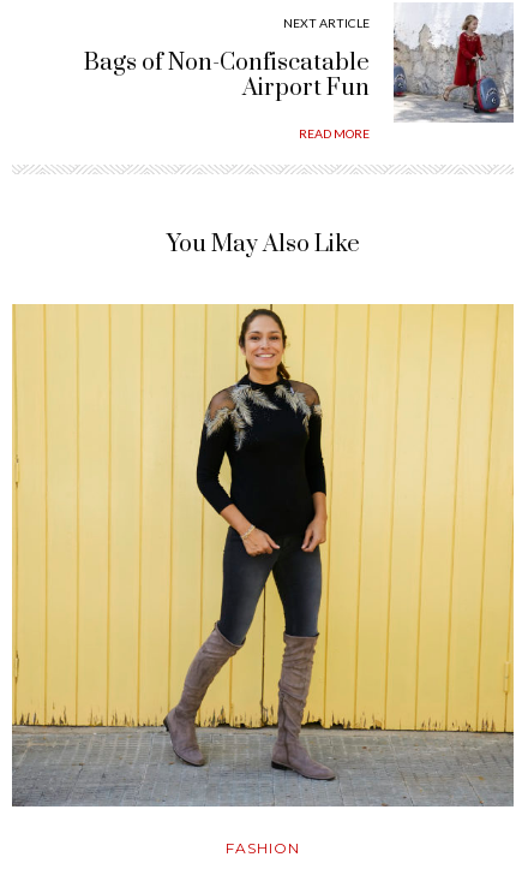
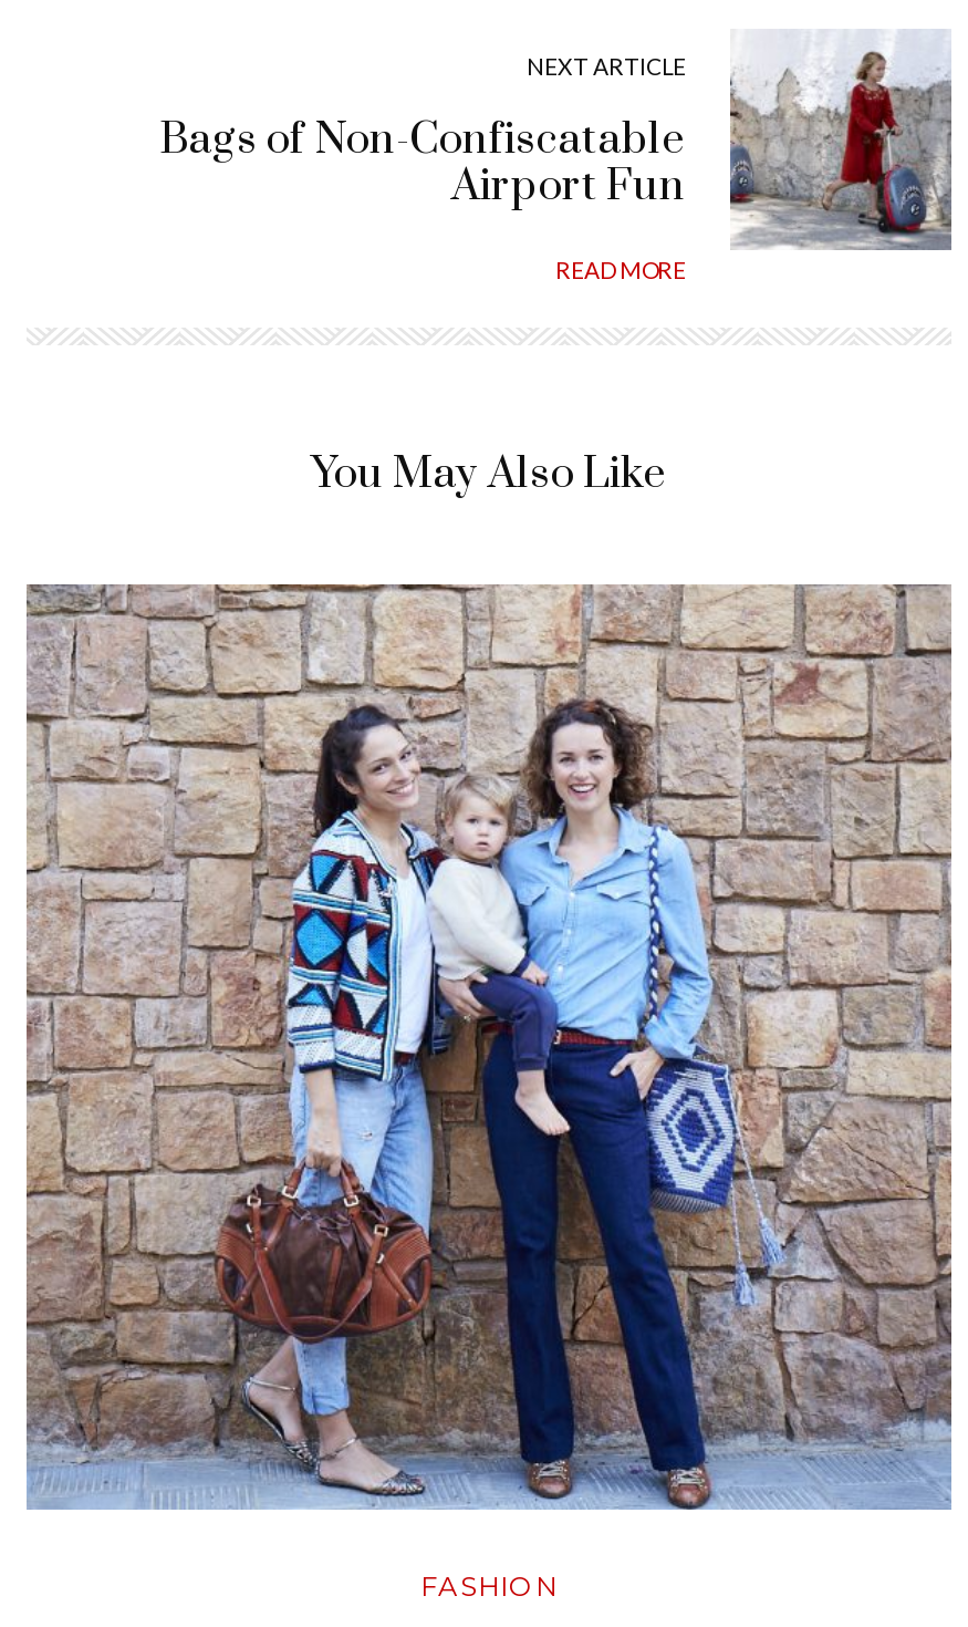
- [image]
+ [image]
